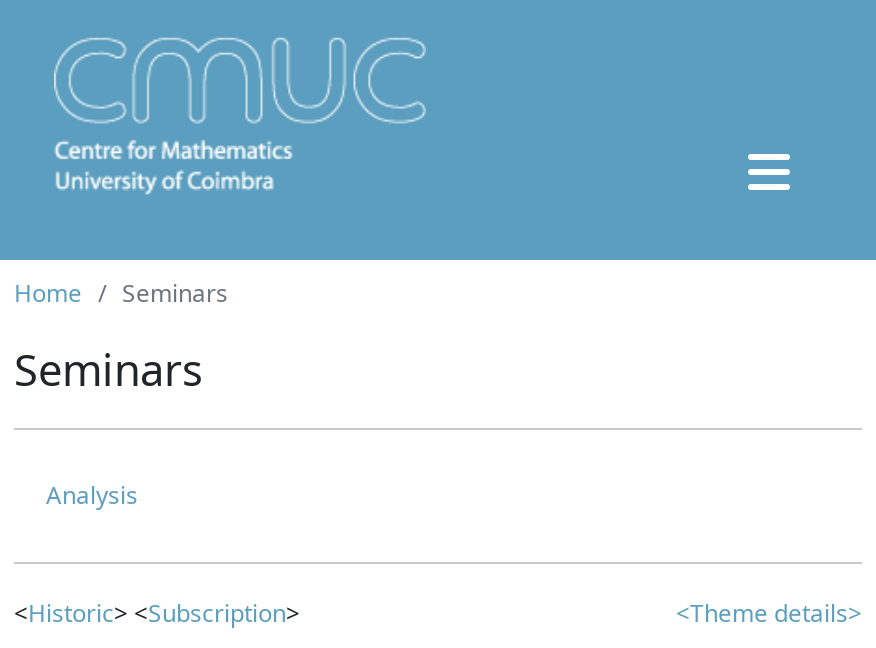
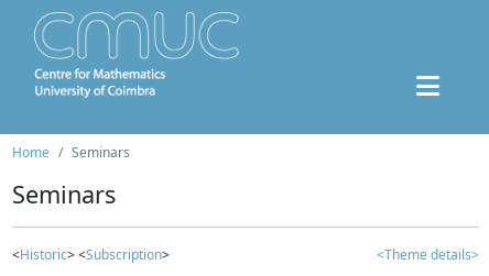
- Analysis
